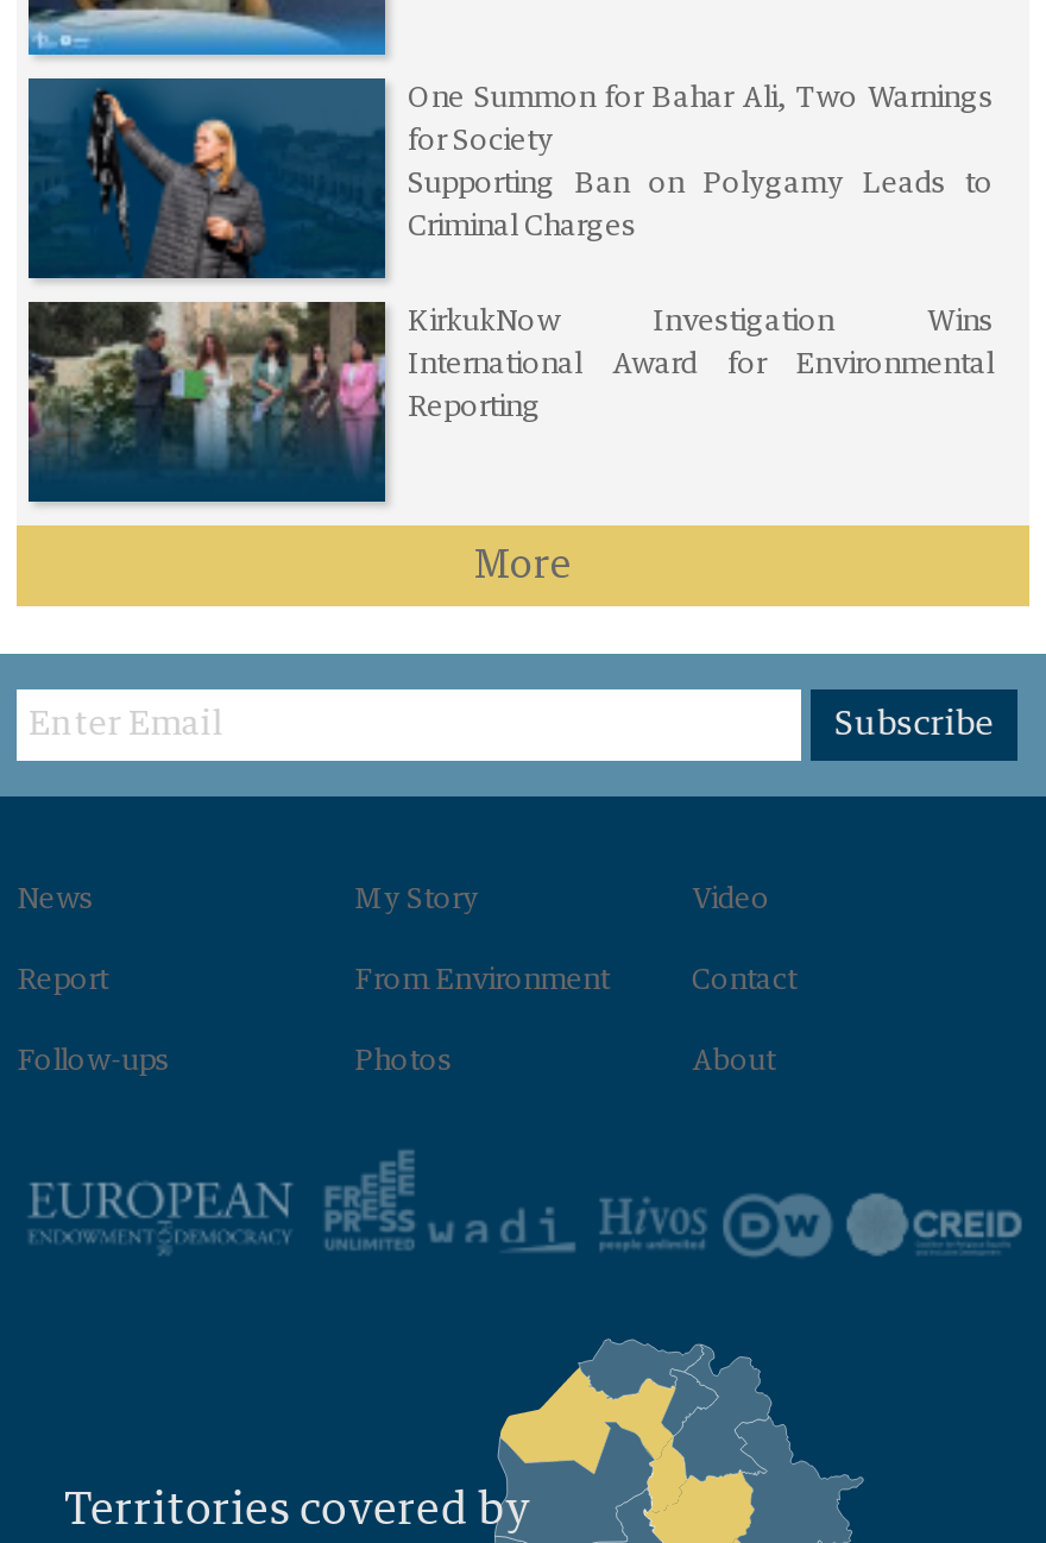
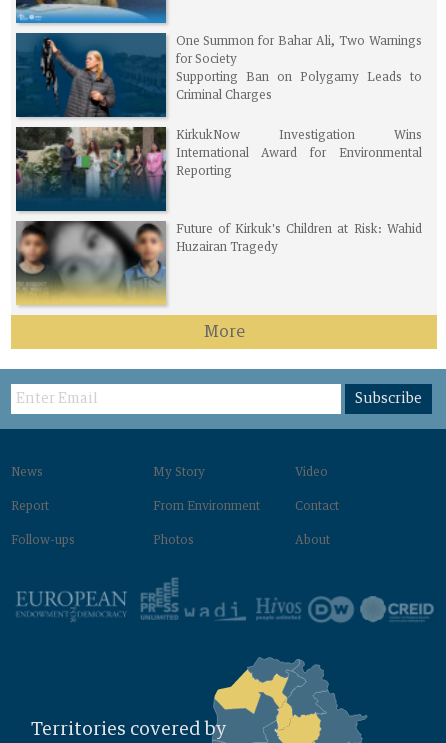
+ [image]
+ Future of Kirkuk's Children at Risk: Wahid
+ Huzairan Tragedy
